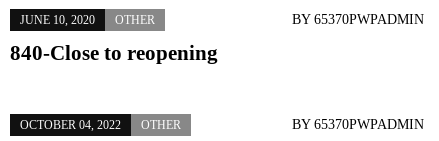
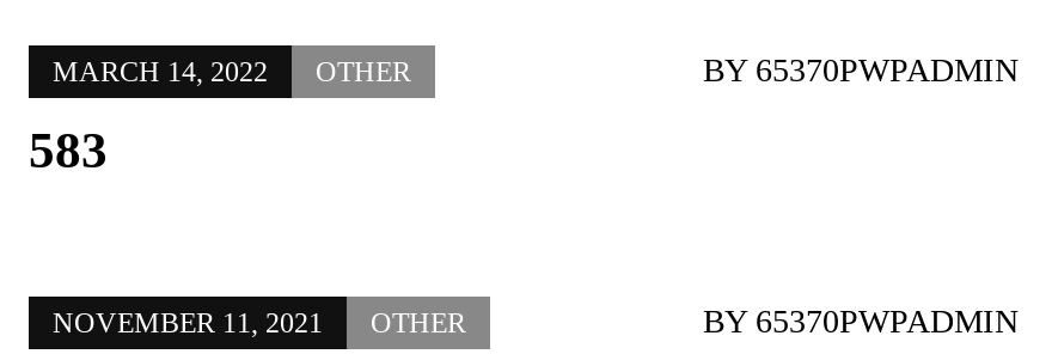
- JUNE 10, 2020 OTHER
+ MARCH 14, 2022 OTHER

- 840-Close to reopening
+ 583

- OCTOBER 04, 2022 OTHER
+ NOVEMBER 11, 2021 OTHER
